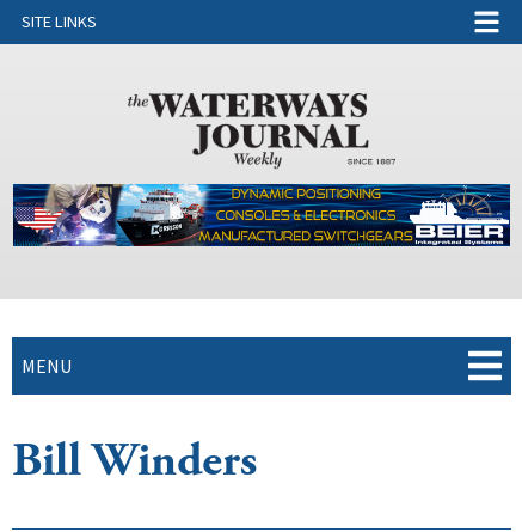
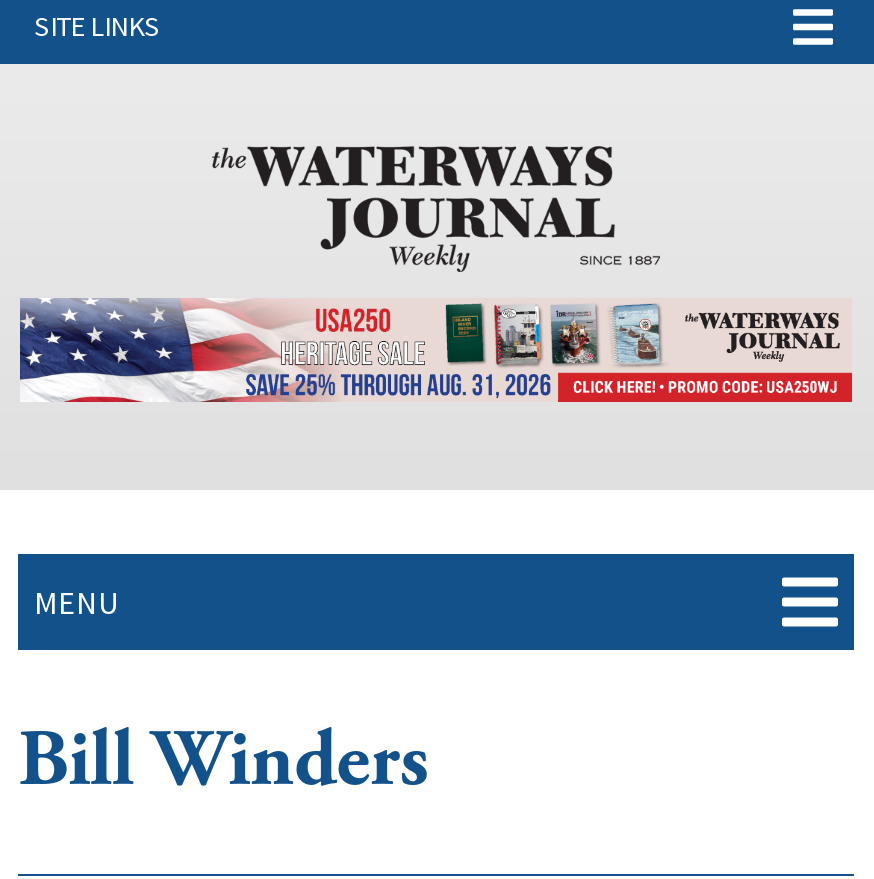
- [image]
+ [image]
